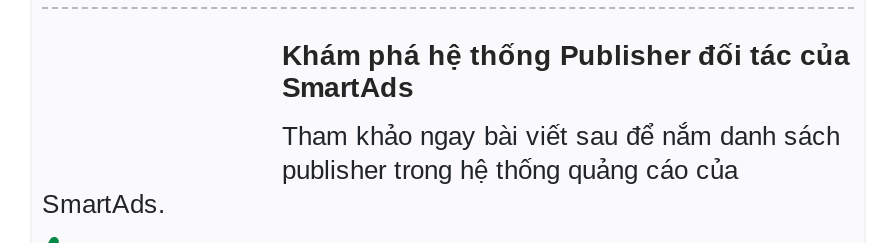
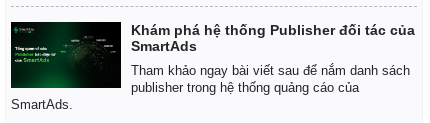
+ [image]
